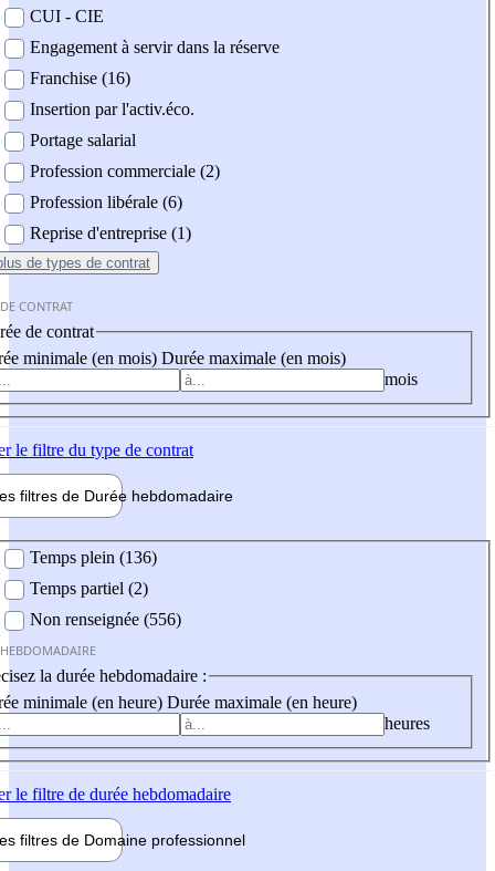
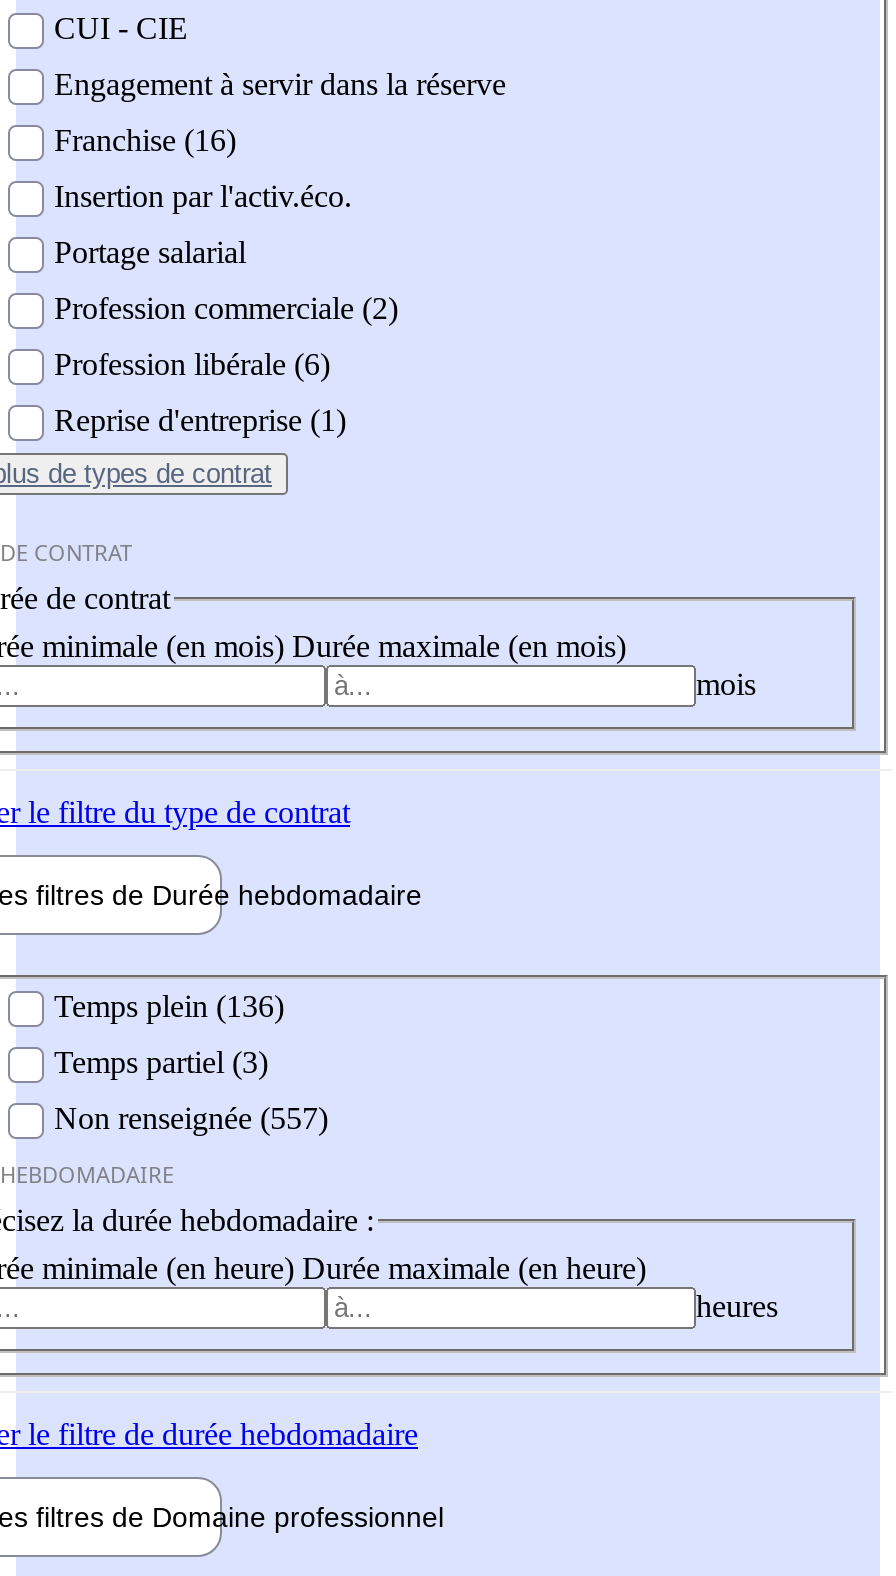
- Temps partiel (2)
+ Temps partiel (3)

- Non renseignée (556)
+ Non renseignée (557)
